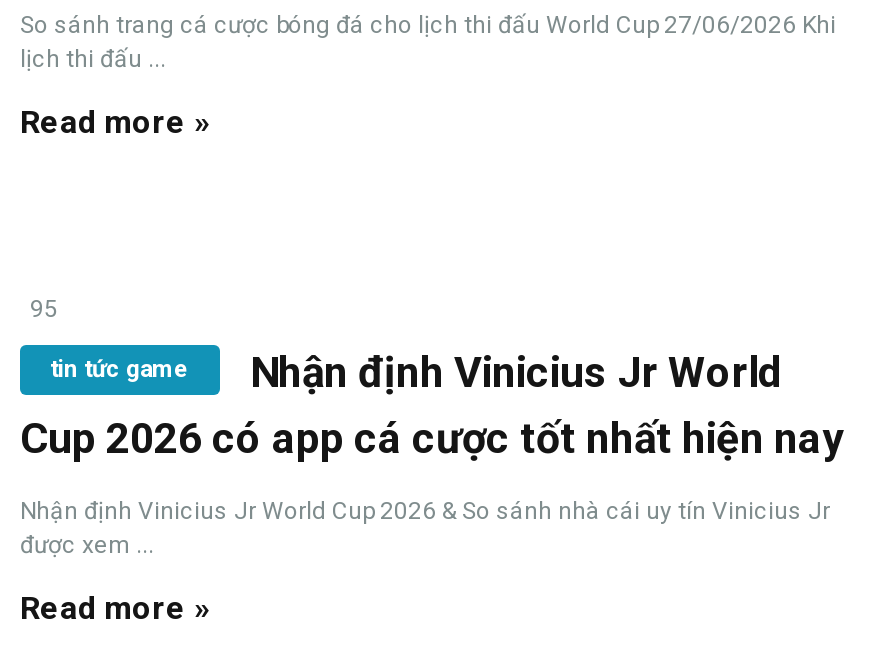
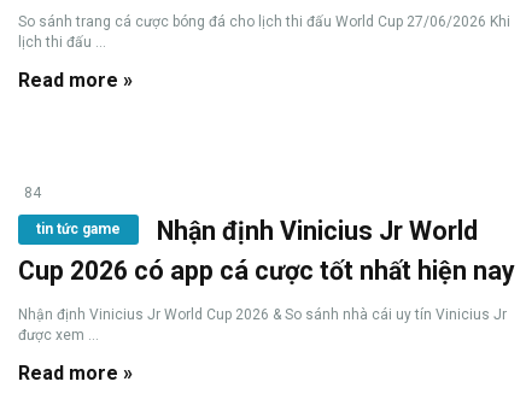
- 95
+ 84
